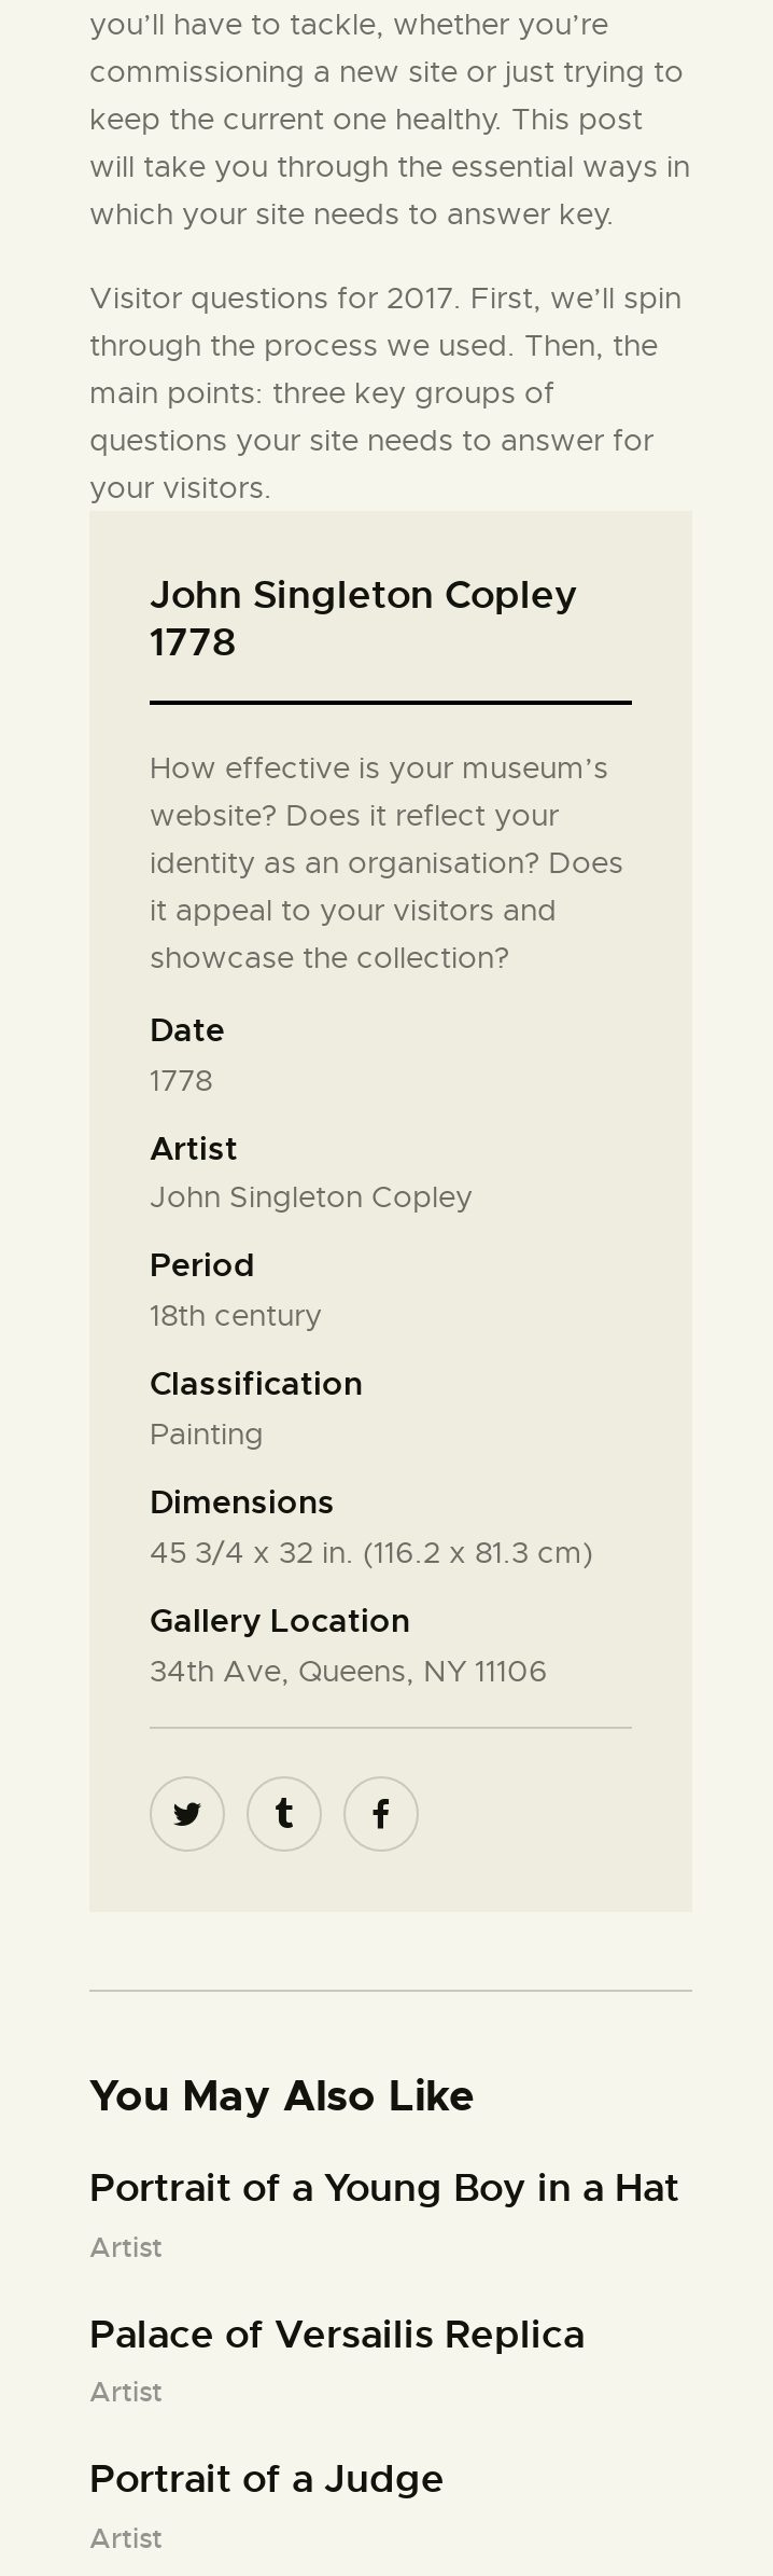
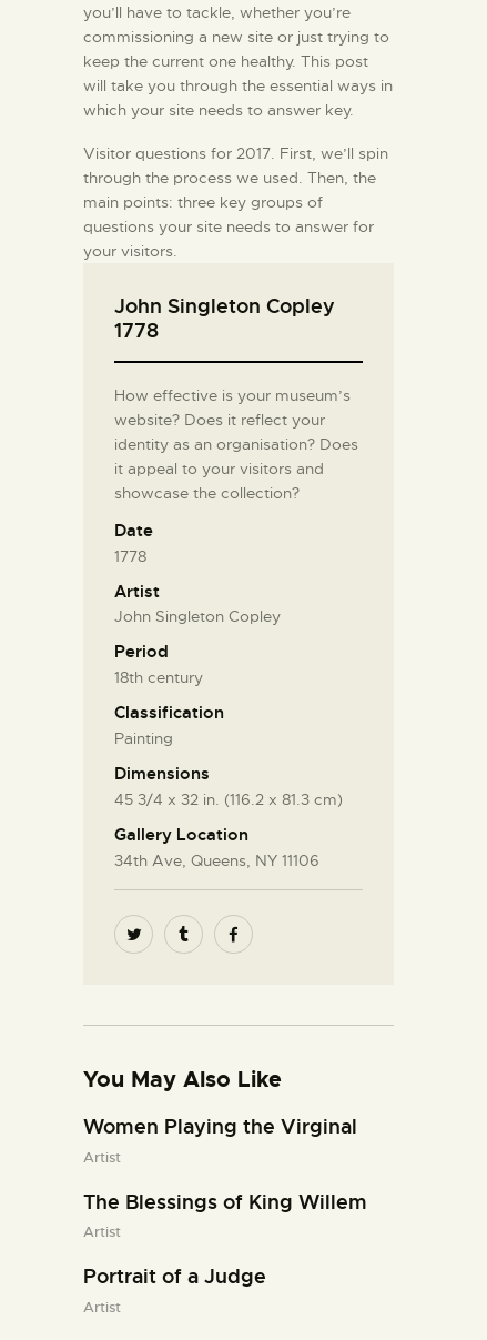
- Portrait of a Young Boy in a Hat
+ Women Playing the Virginal

- Palace of Versailis Replica
+ The Blessings of King Willem
